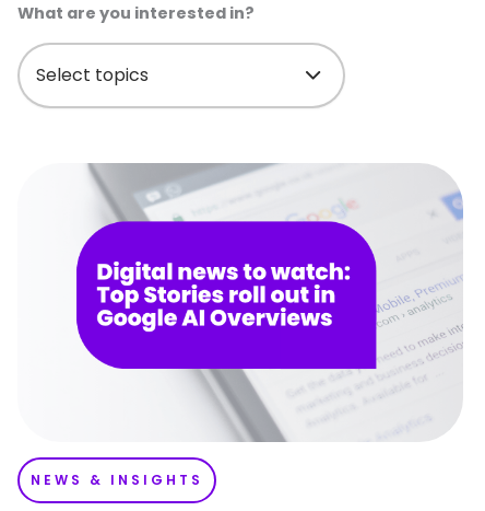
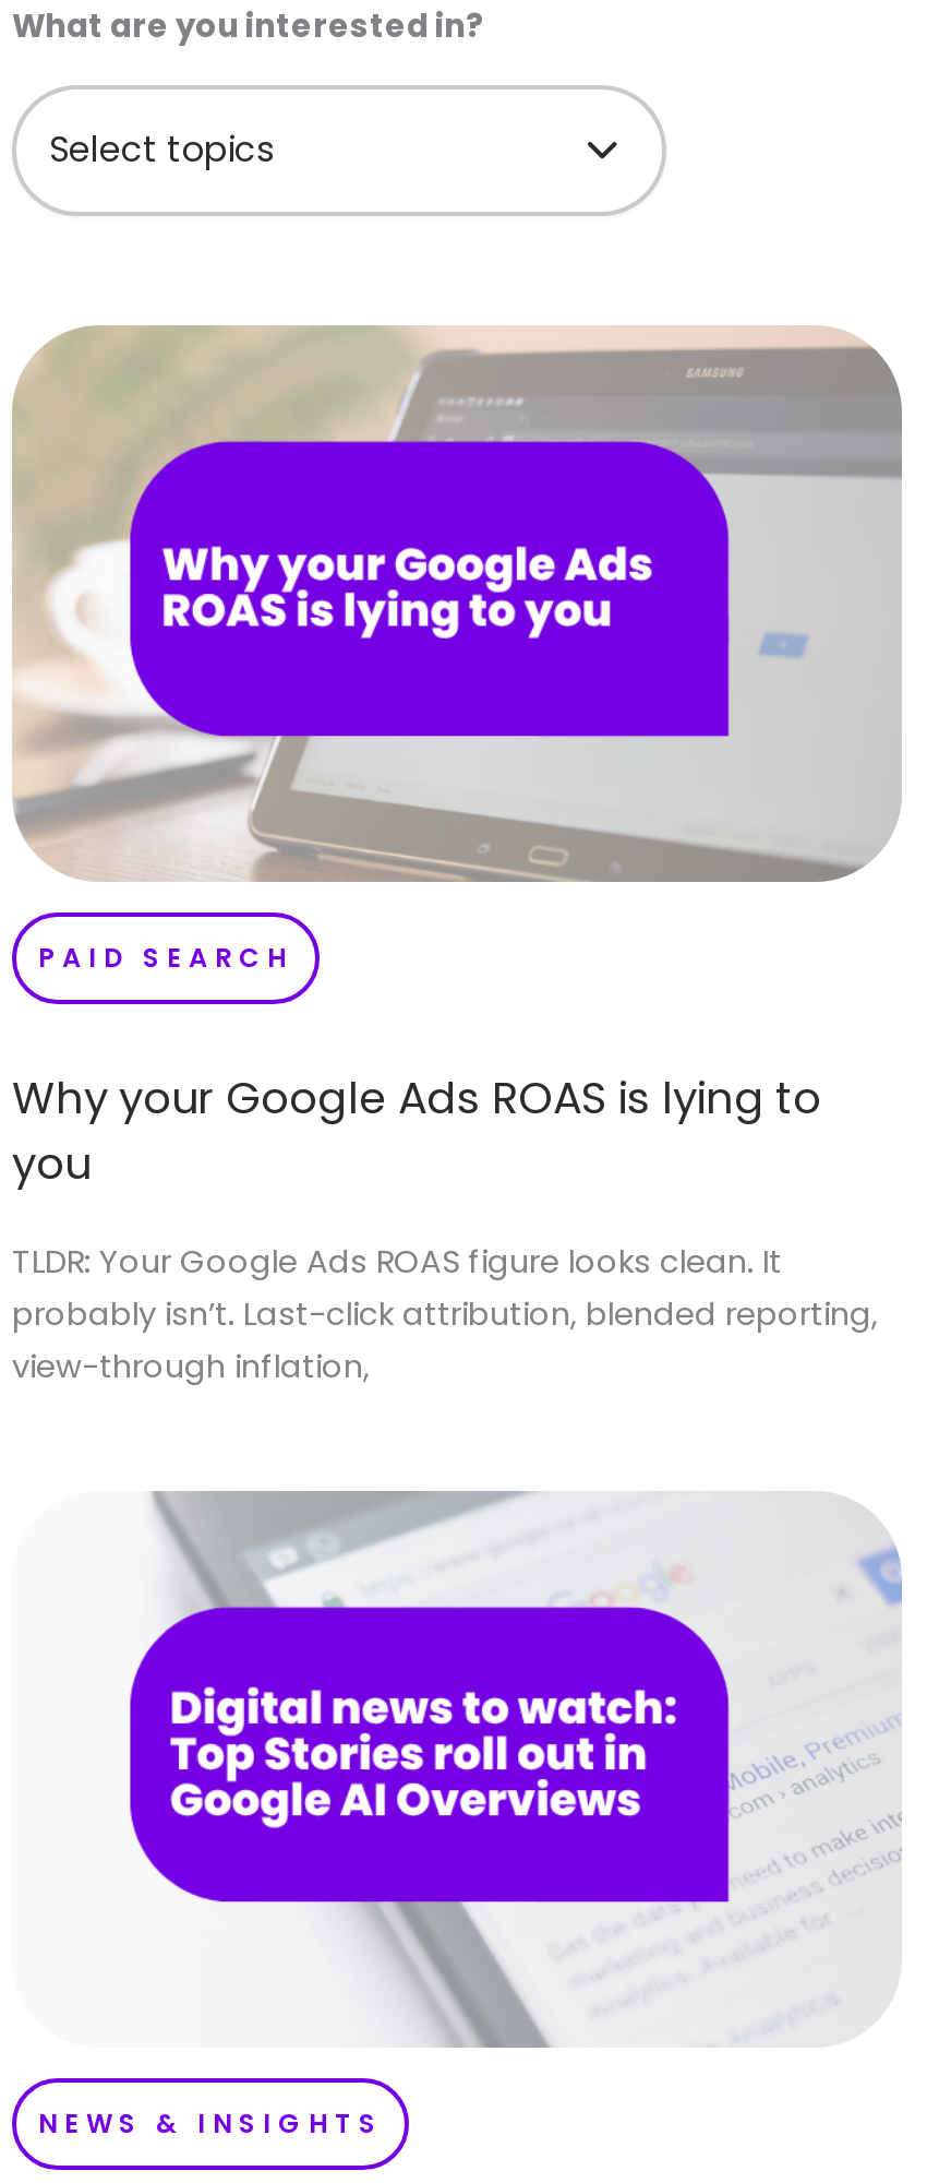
+ [image]
+ PAID SEARCH
+ Why your Google Ads ROAS is lying to
+ you
+ TLDR: Your Google Ads ROAS figure looks clean. It
+ probably isn’t. Last-click attribution, blended reporting,
+ view-through inflation,
